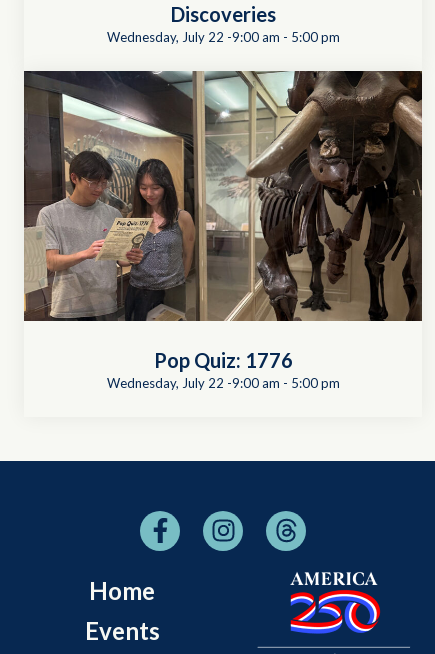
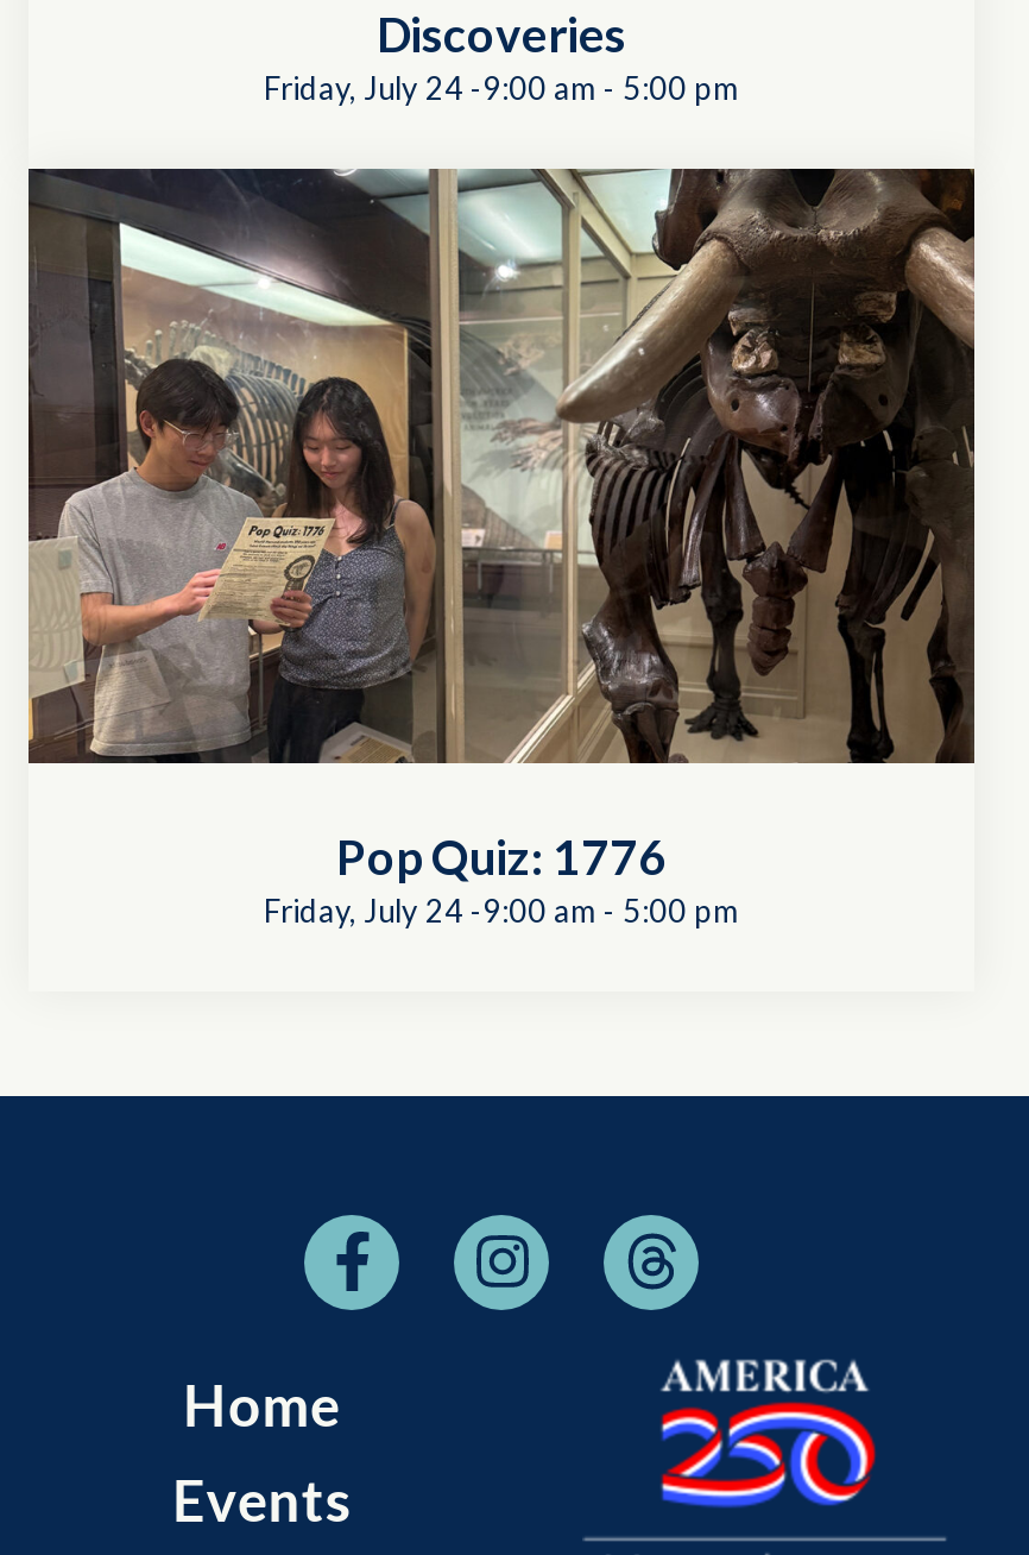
- Wednesday, July 22 -9:00 am - 5:00 pm
+ Friday, July 24 -9:00 am - 5:00 pm

- Wednesday, July 22 -9:00 am - 5:00 pm
+ Friday, July 24 -9:00 am - 5:00 pm
